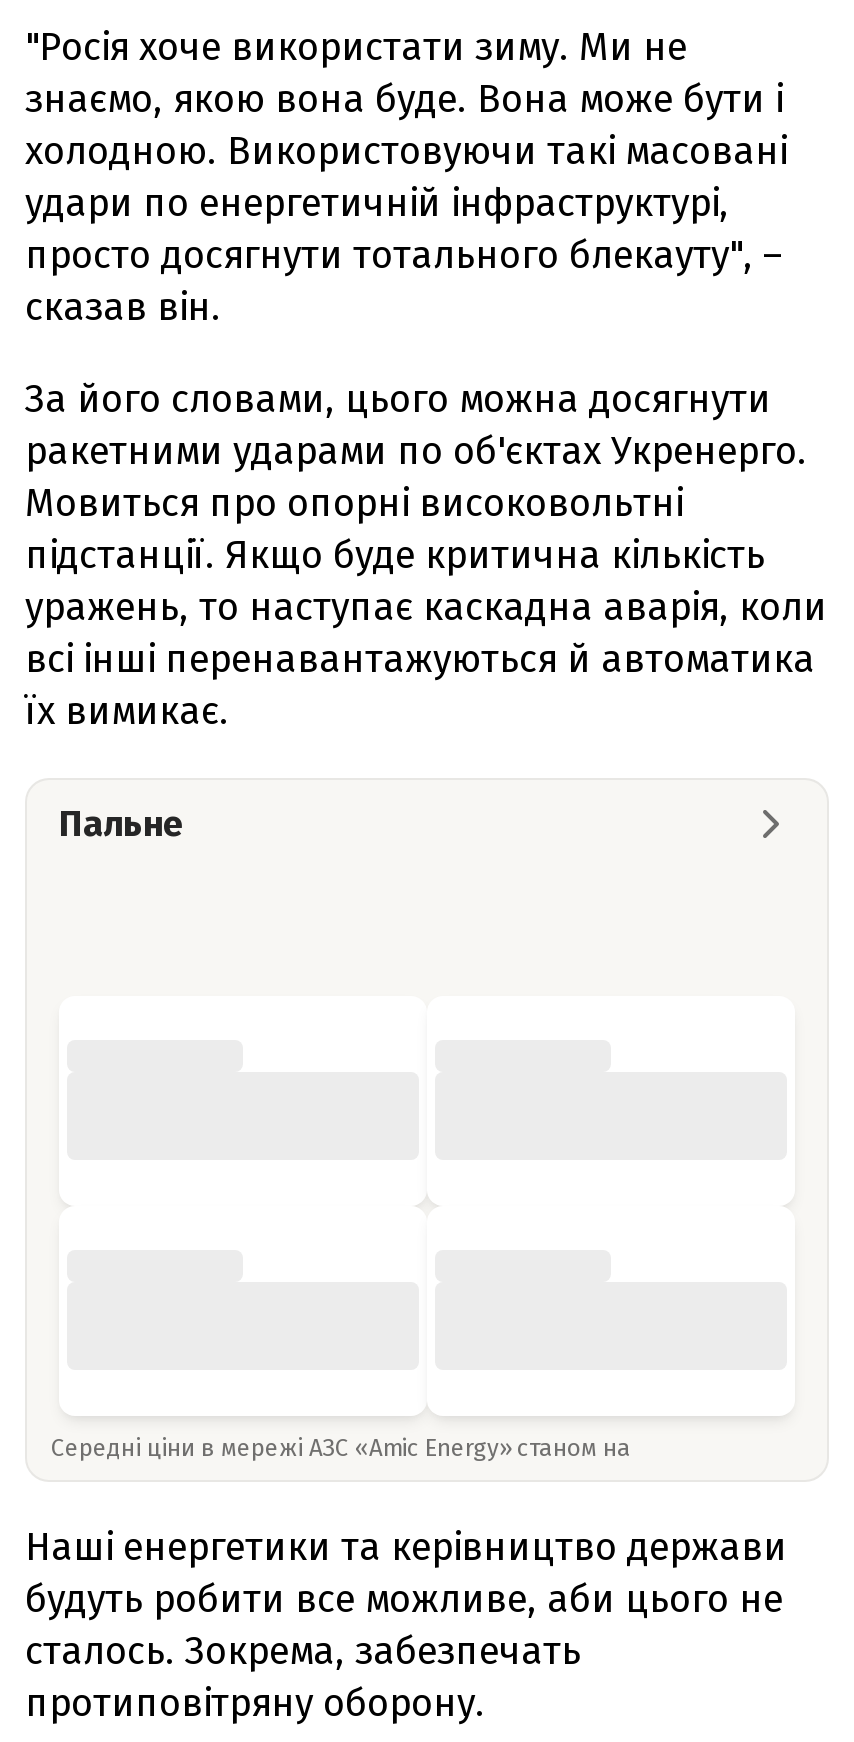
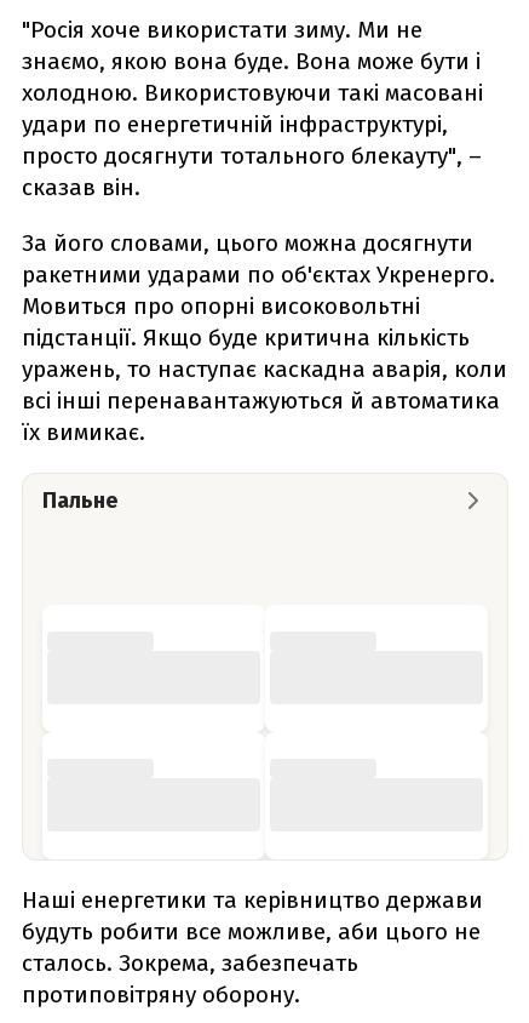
- Середні ціни в мережі АЗС «Amic Energy» станом на
